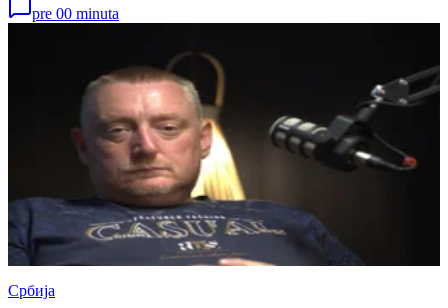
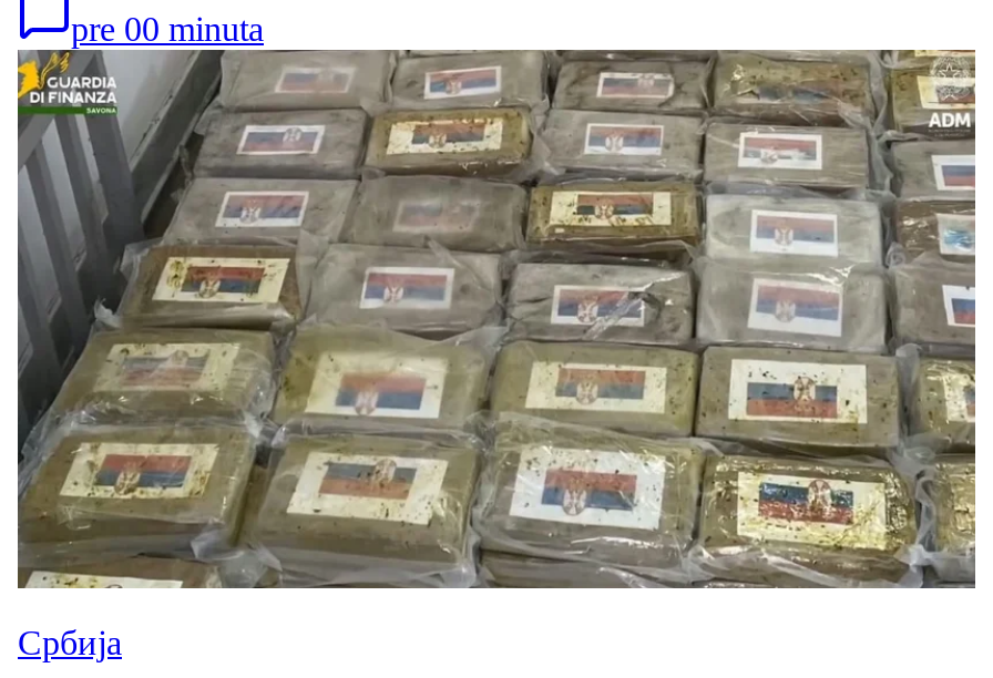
- [image]
+ [image]
